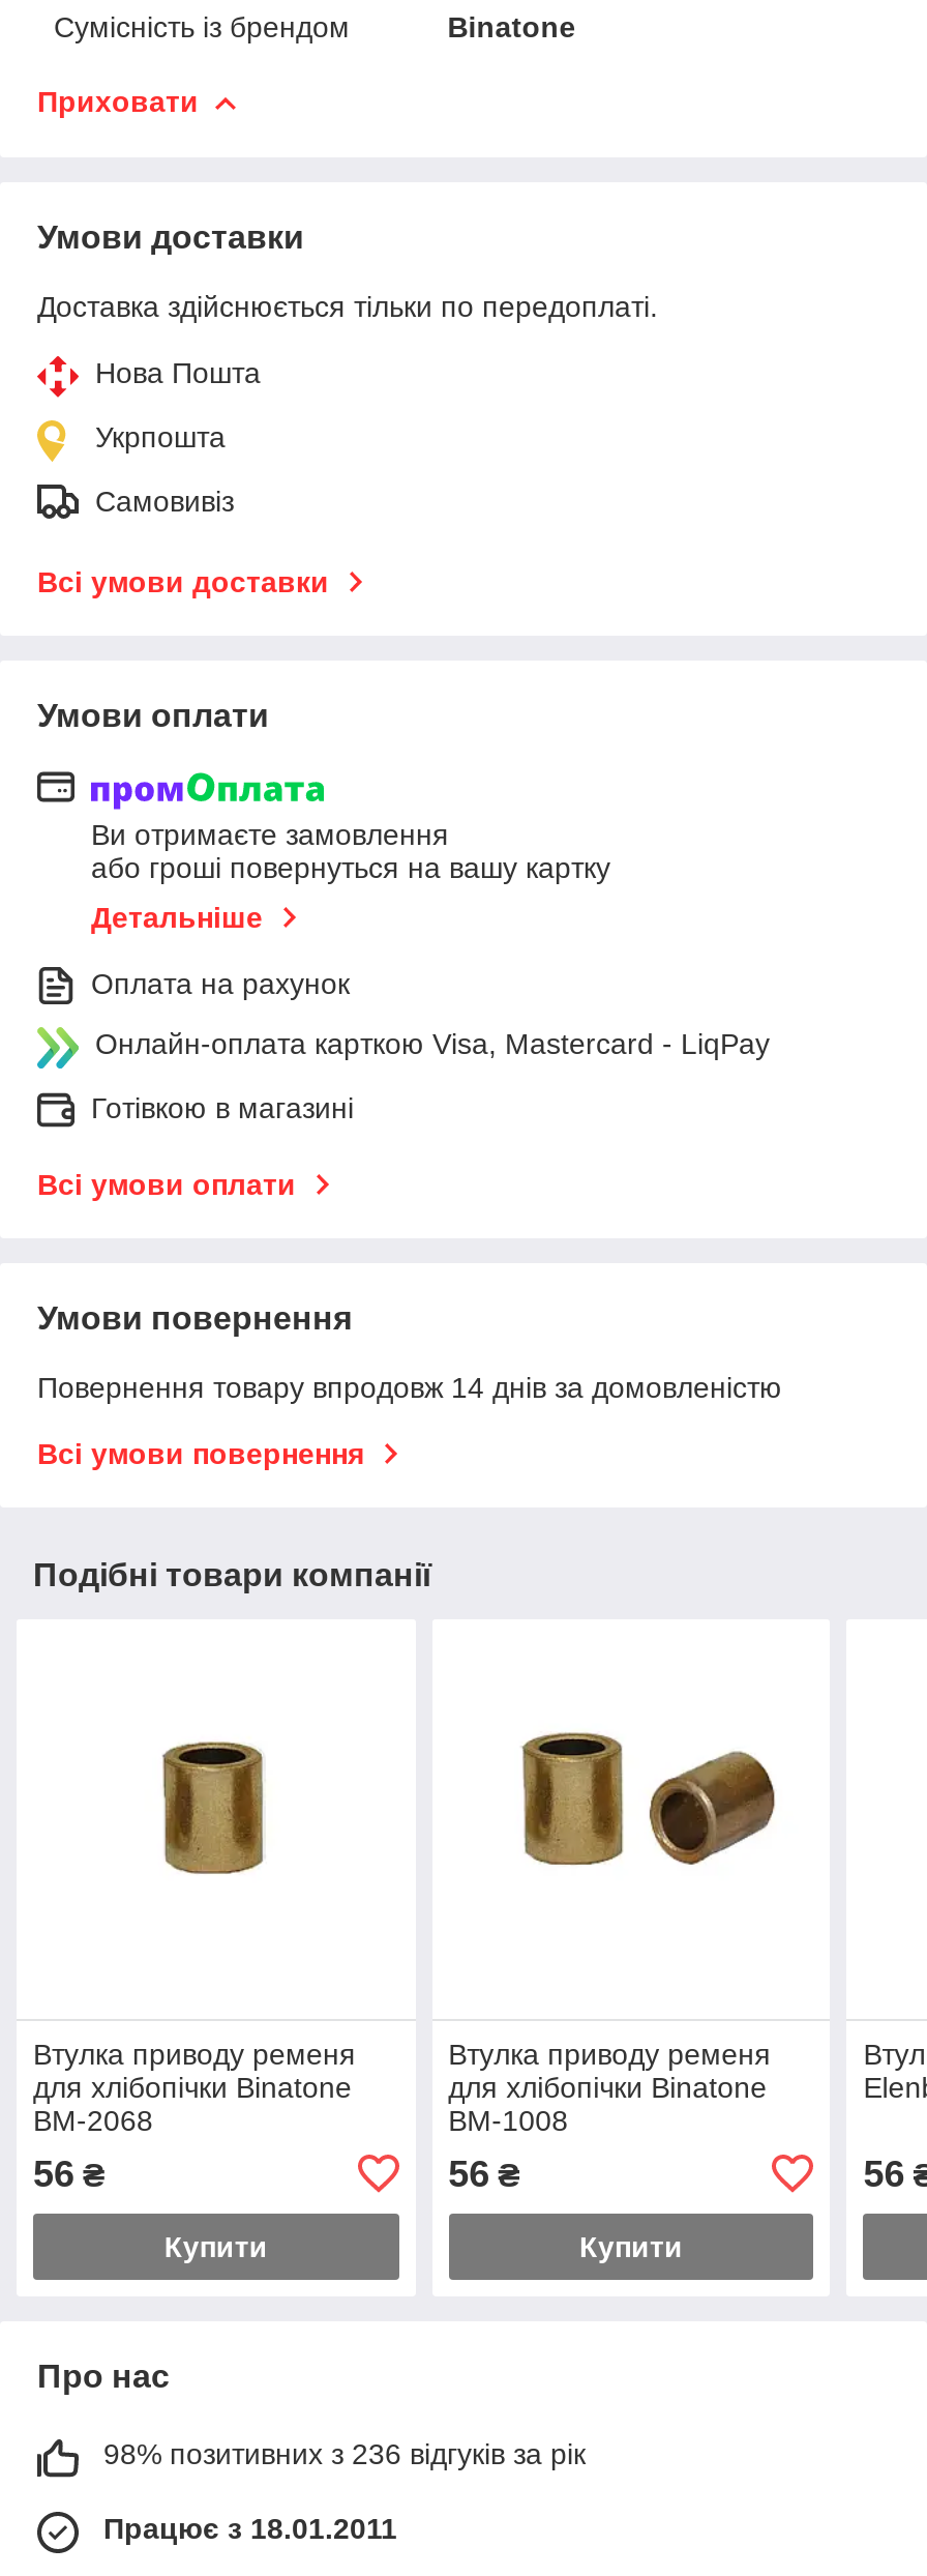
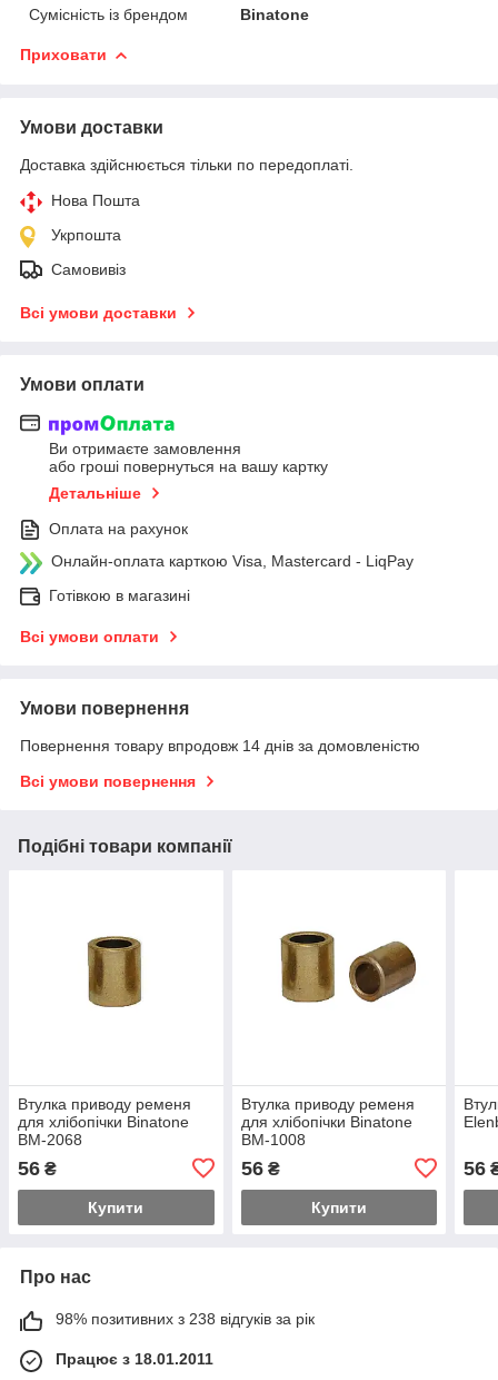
- 98% позитивних з 236 відгуків за рік
+ 98% позитивних з 238 відгуків за рік
